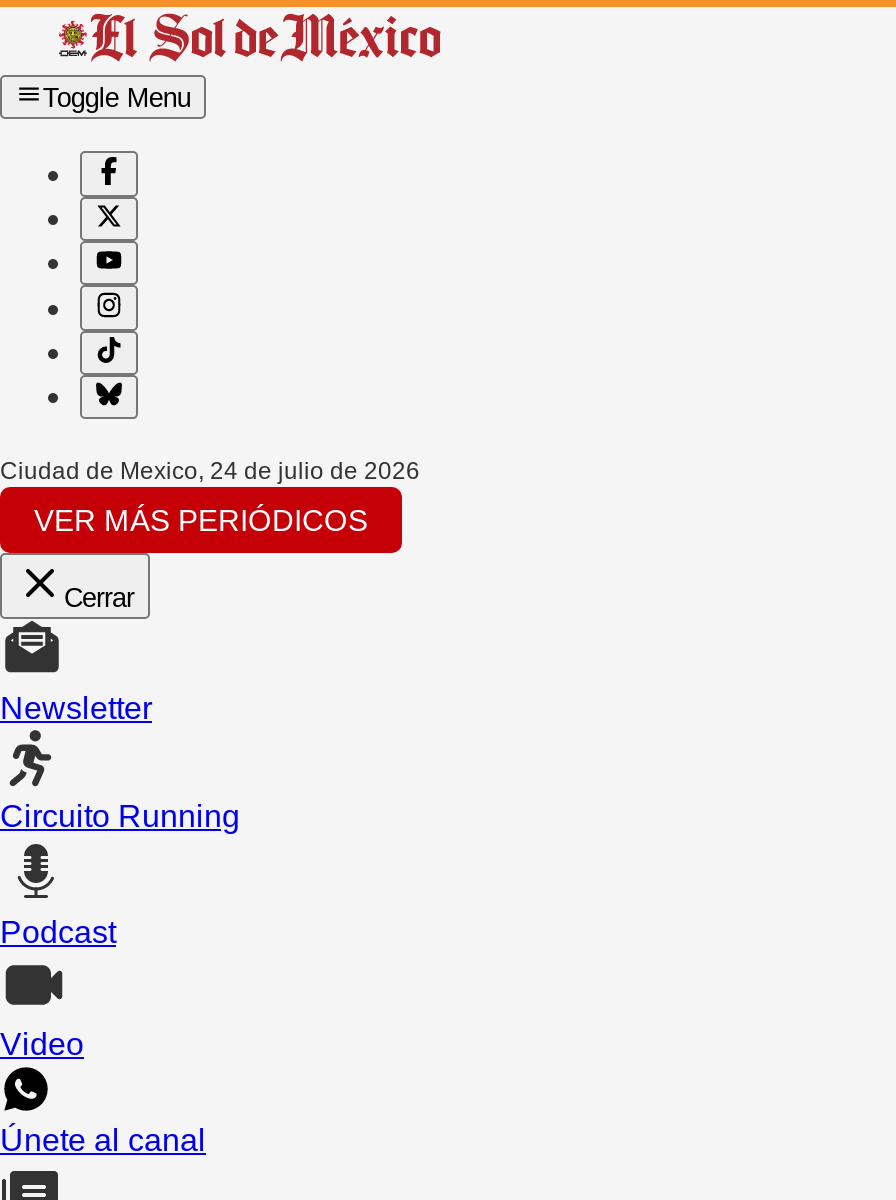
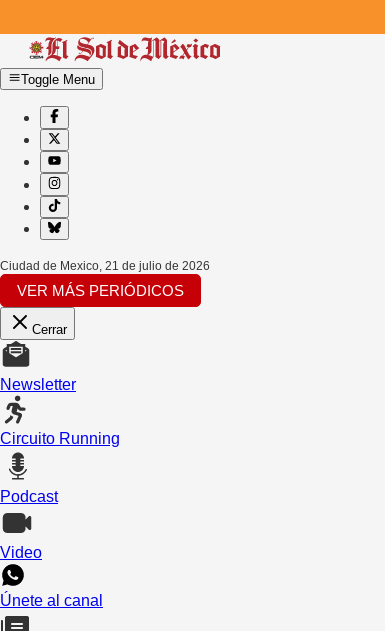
- Ciudad de Mexico, 24 de julio de 2026
+ Ciudad de Mexico, 21 de julio de 2026
